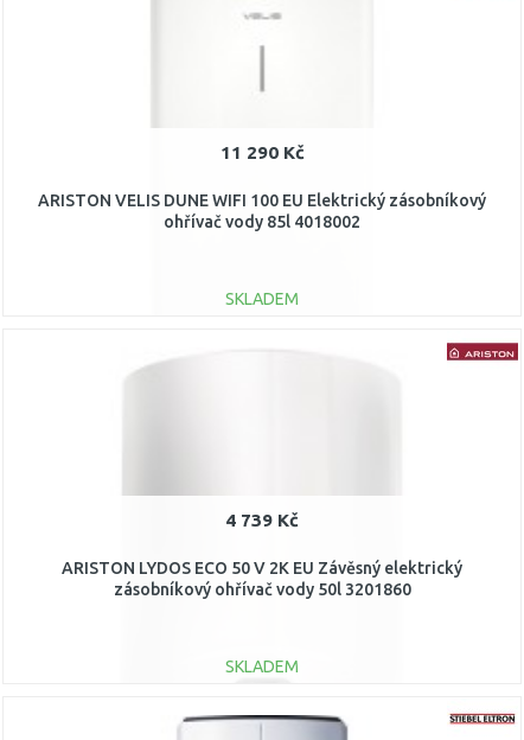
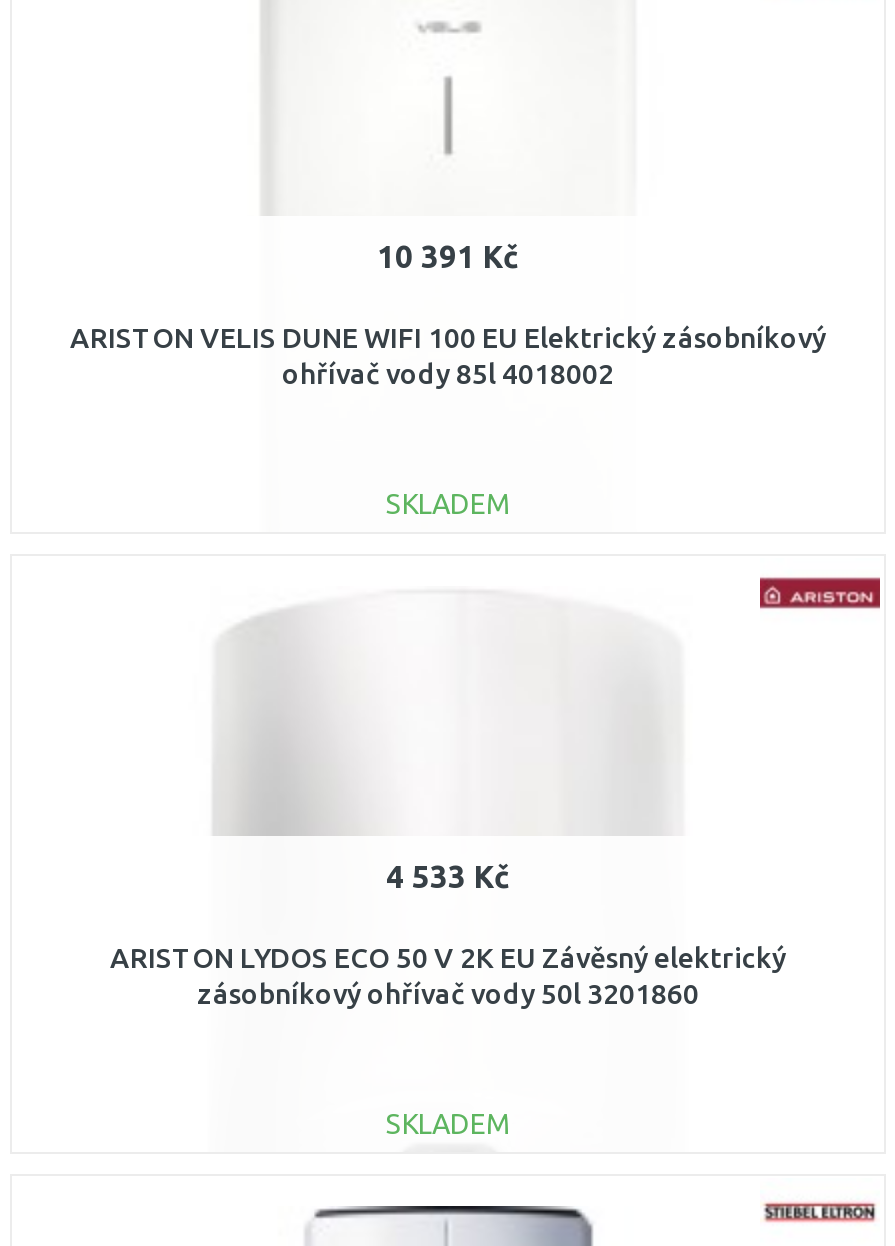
- 11 290 Kč
+ 10 391 Kč

- 4 739 Kč
+ 4 533 Kč
